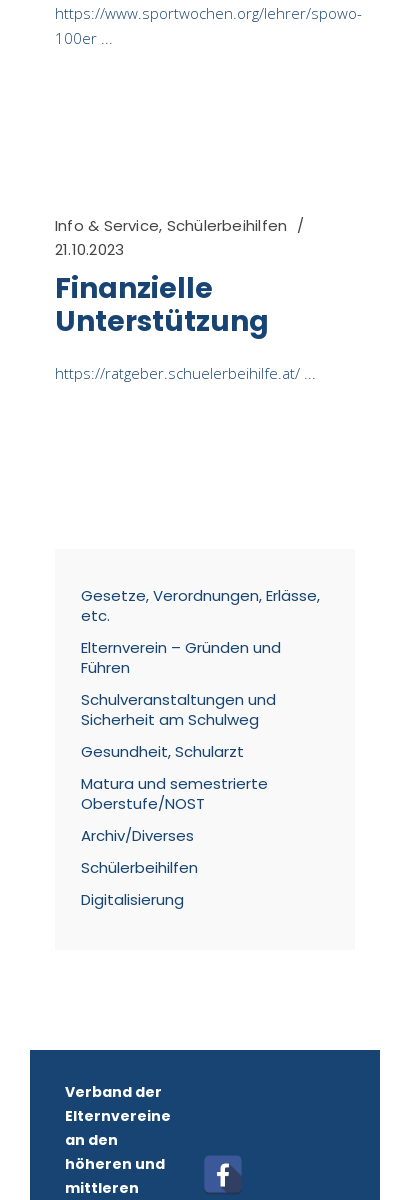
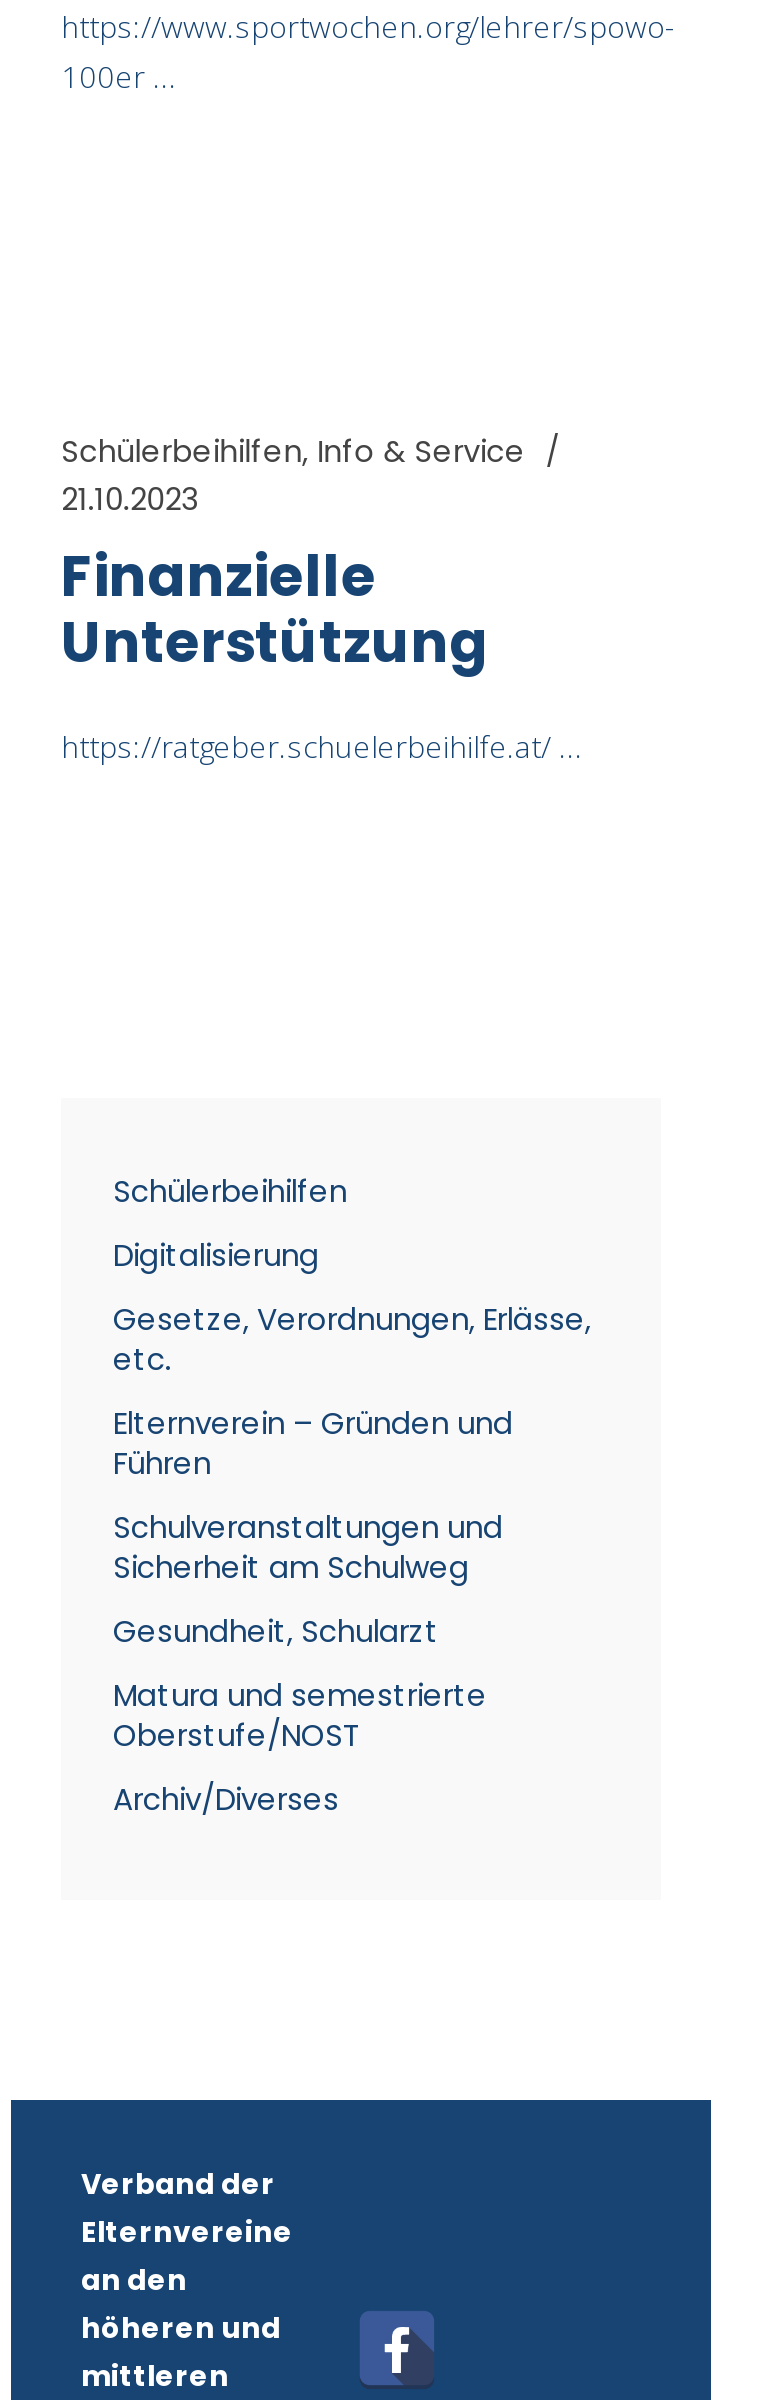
- Info & Service, Schülerbeihilfen
+ Schülerbeihilfen, Info & Service

moved down: Gesetze, Verordnungen, Erlässe, | etc. | Elternverein – Gründen und | ... | Oberstufe/NOST | Archiv/Diverses

moved up: Schülerbeihilfen | Digitalisierung
